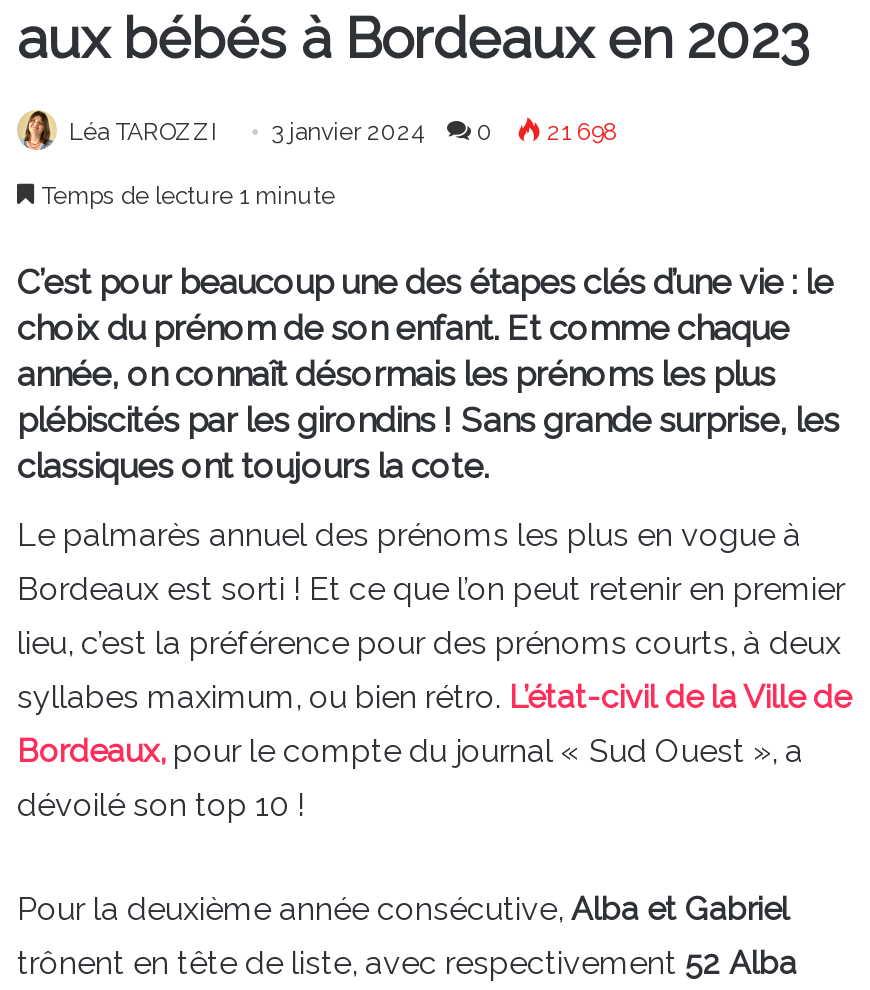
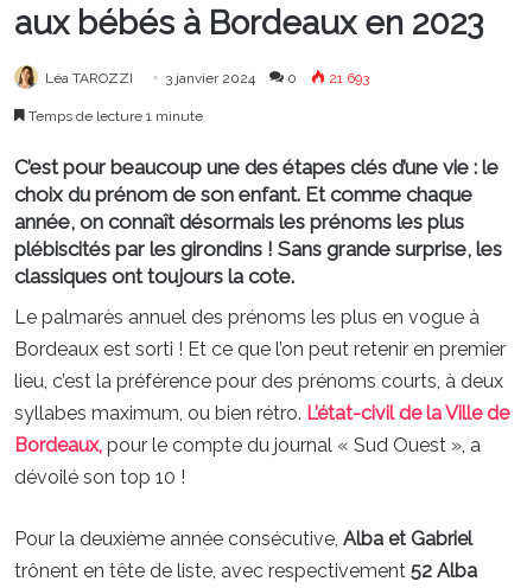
- 21 698
+ 21 693
